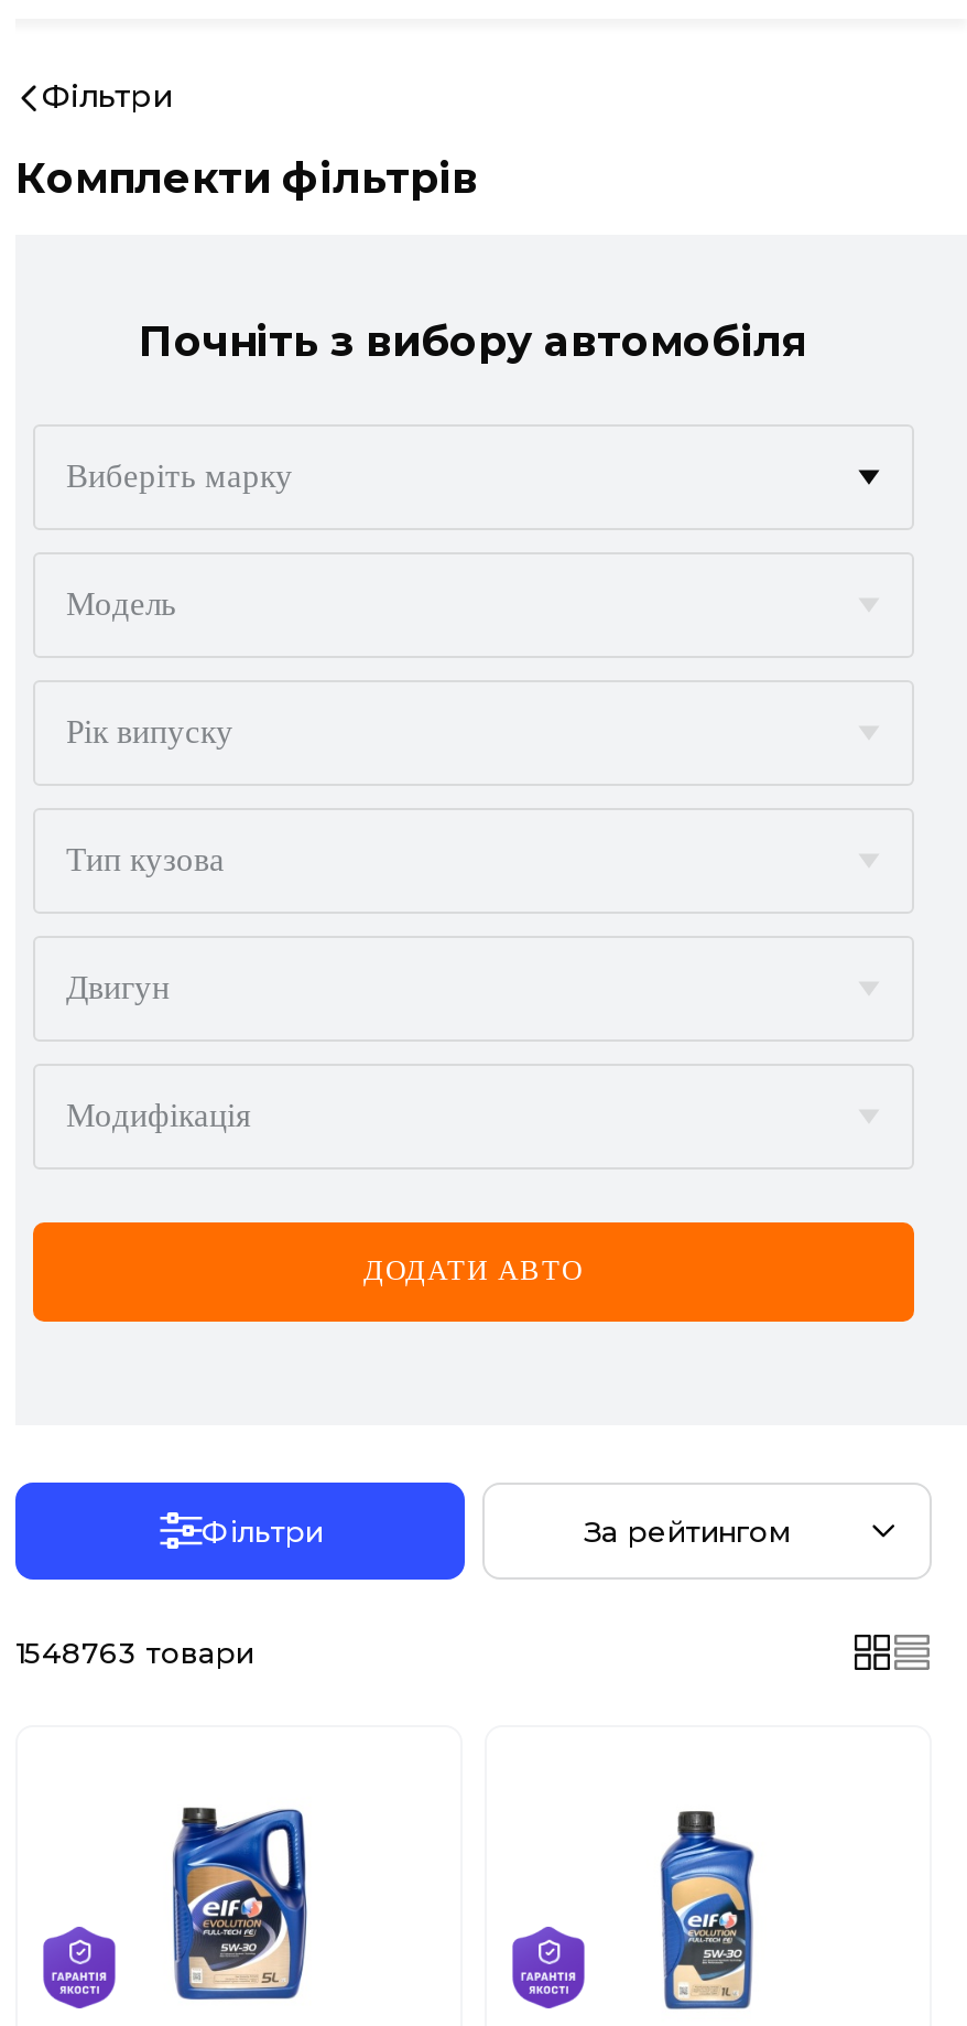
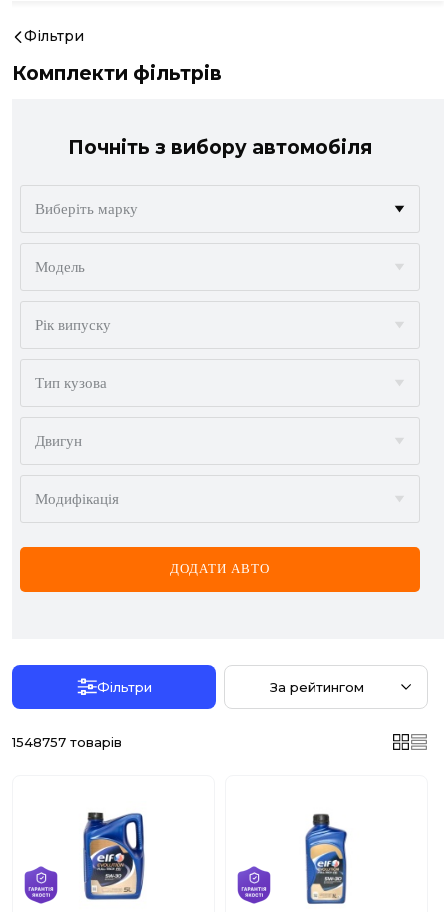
- 1548763 товари
+ 1548757 товарів
